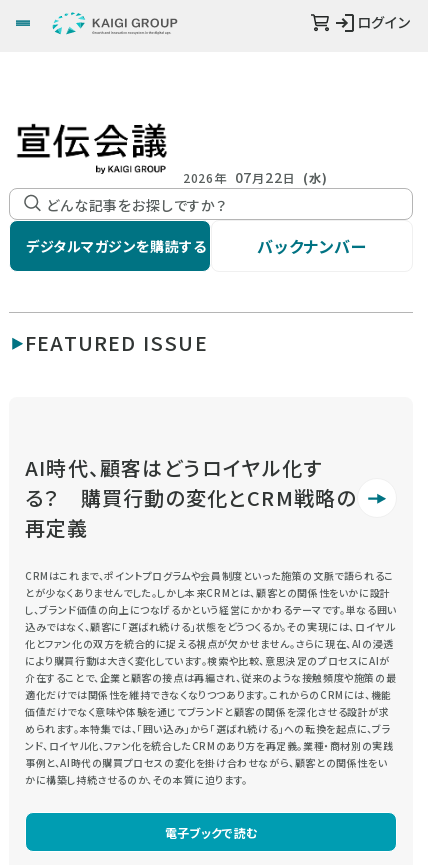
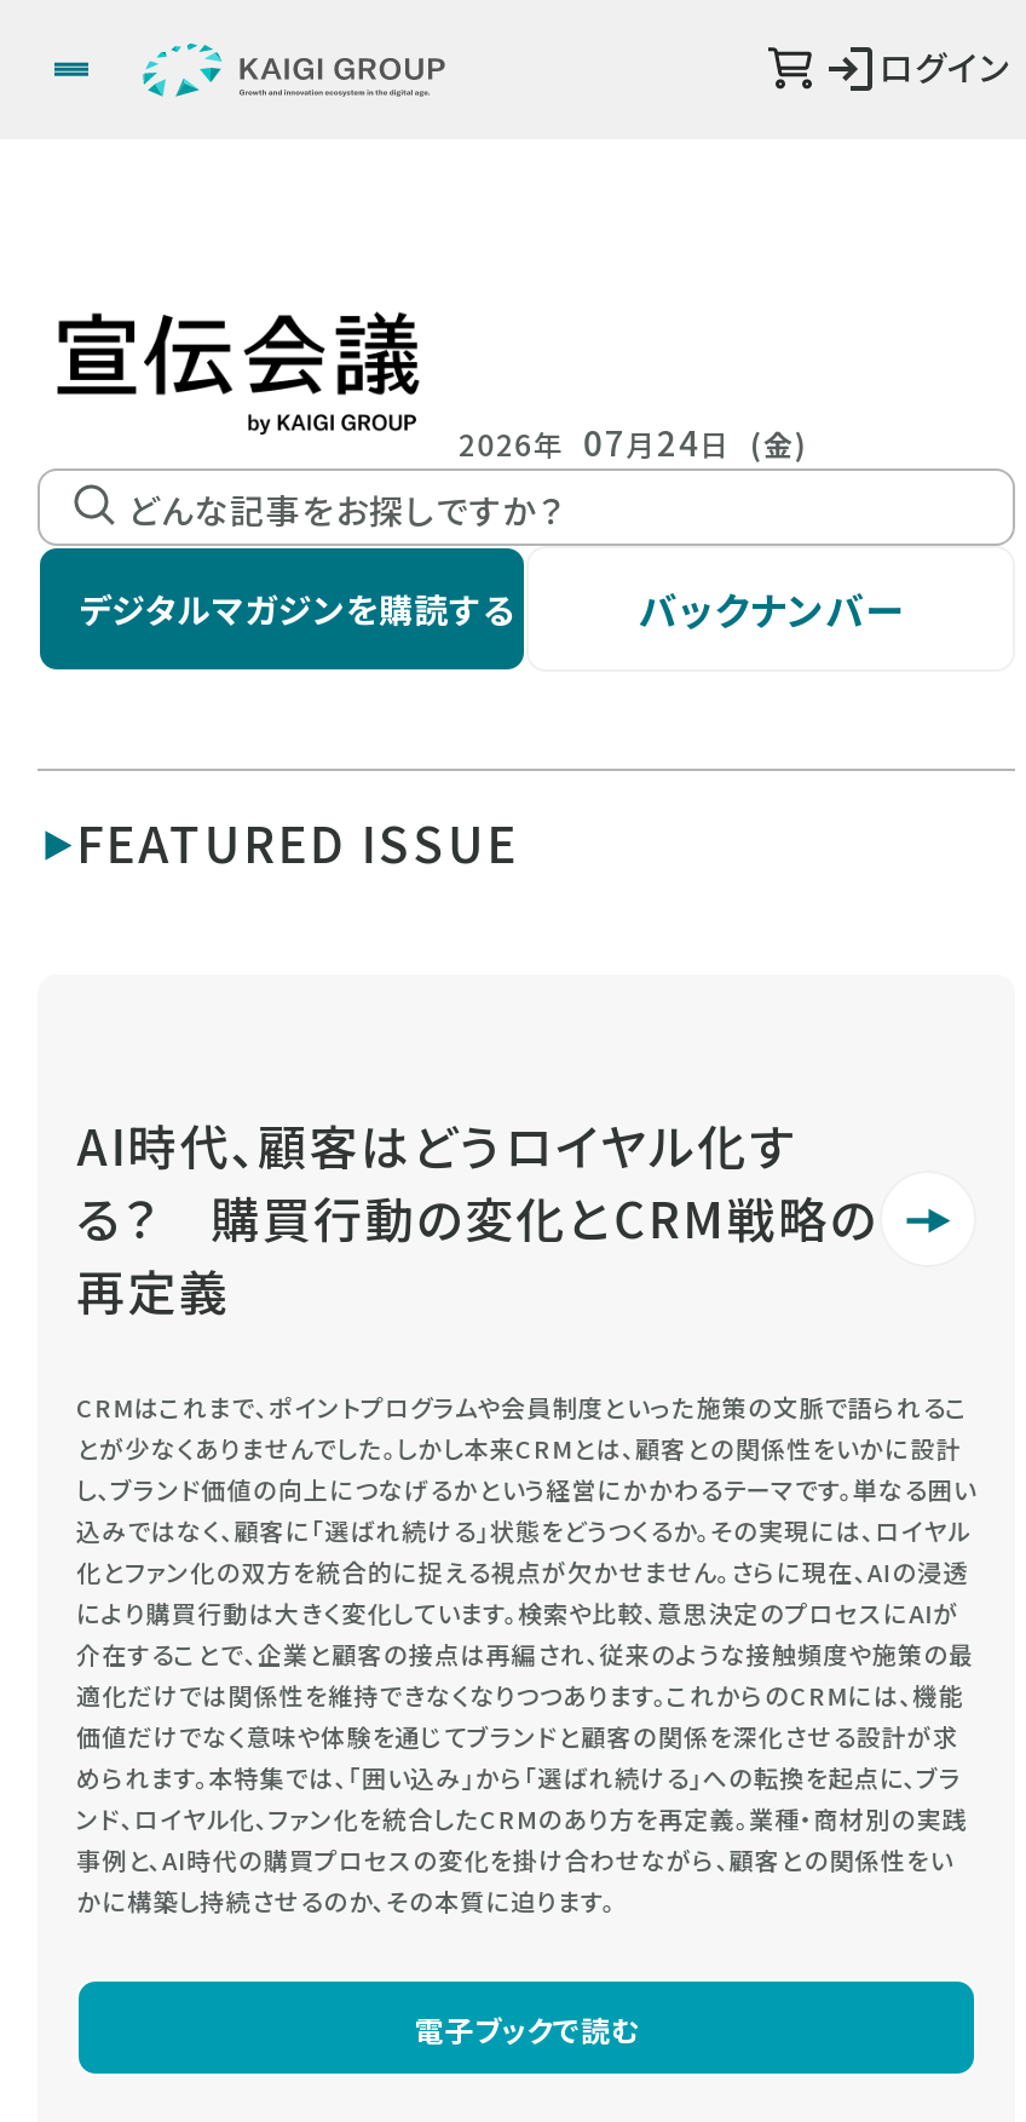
- 2026年 07月22日 (水)
+ 2026年 07月24日 (金)
